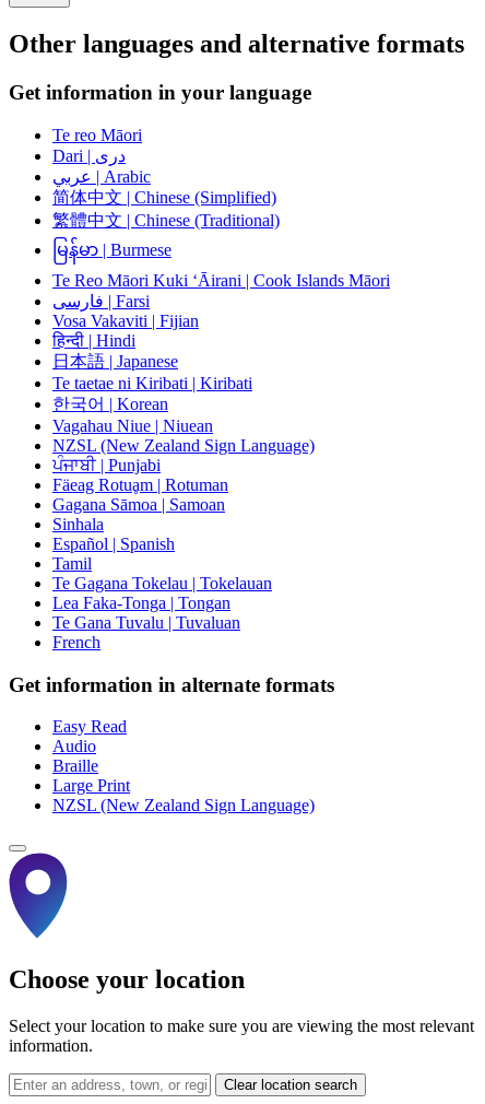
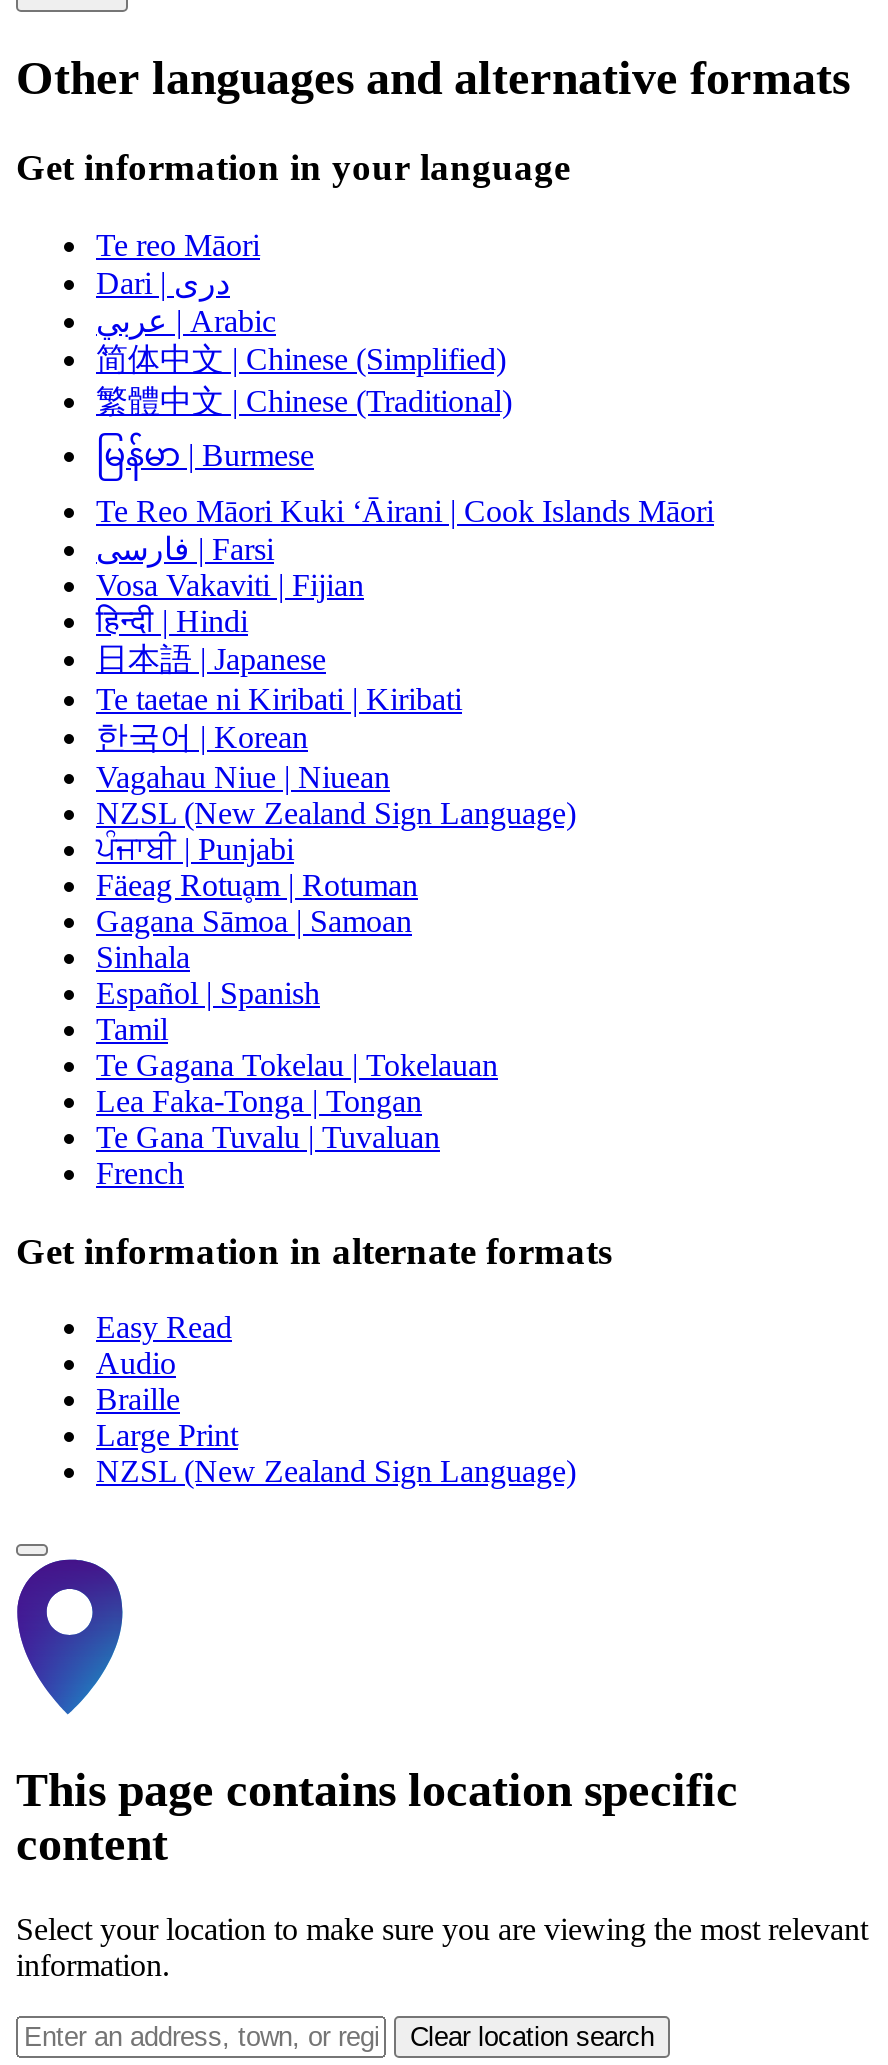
- Choose your location
+ This page contains location specific
+ content
